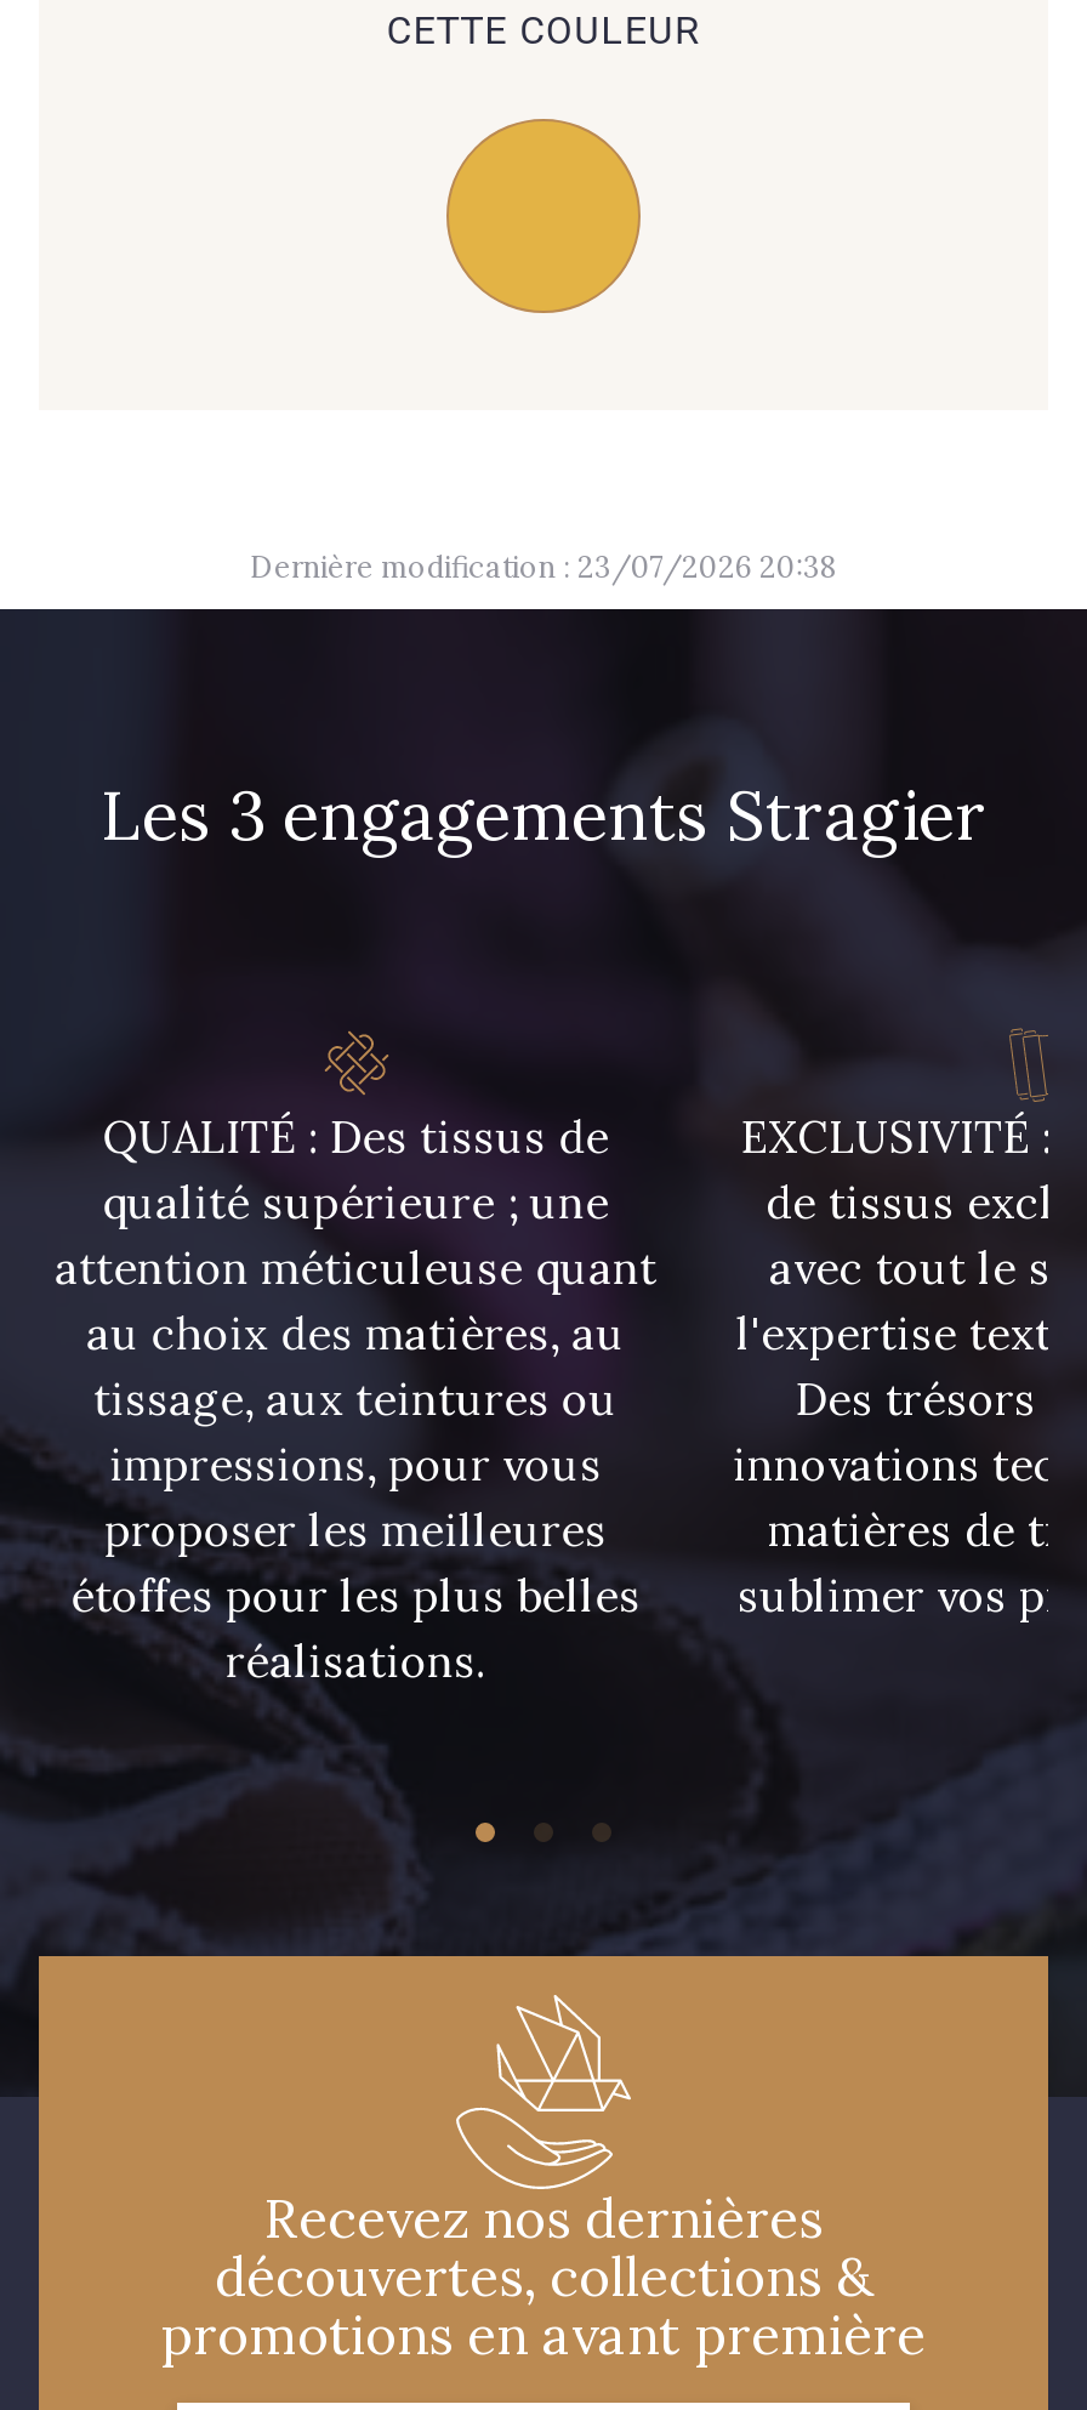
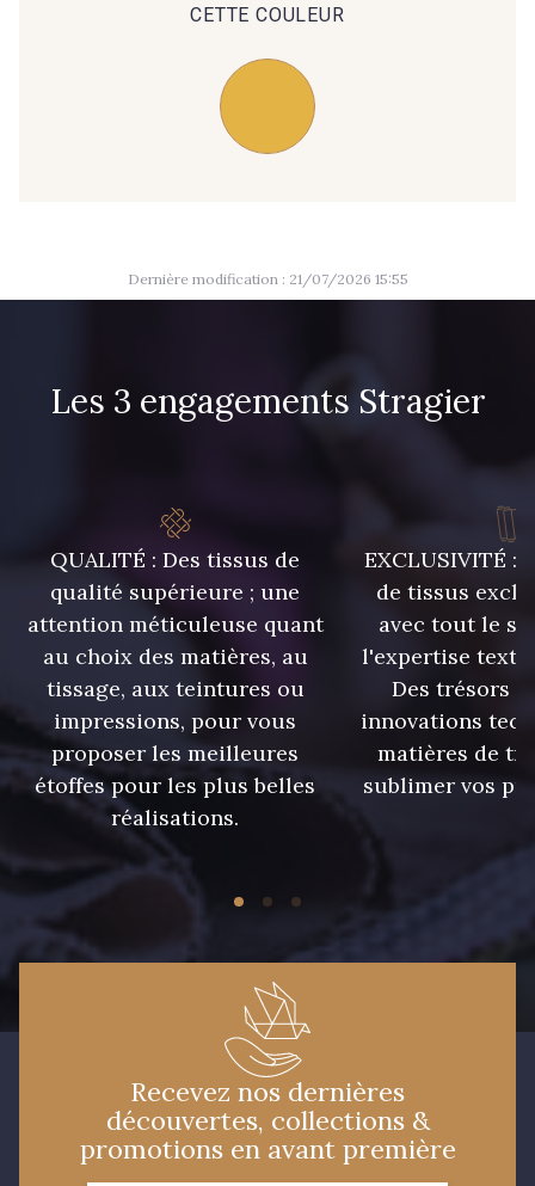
- Dernière modification : 23/07/2026 20:38
+ Dernière modification : 21/07/2026 15:55
